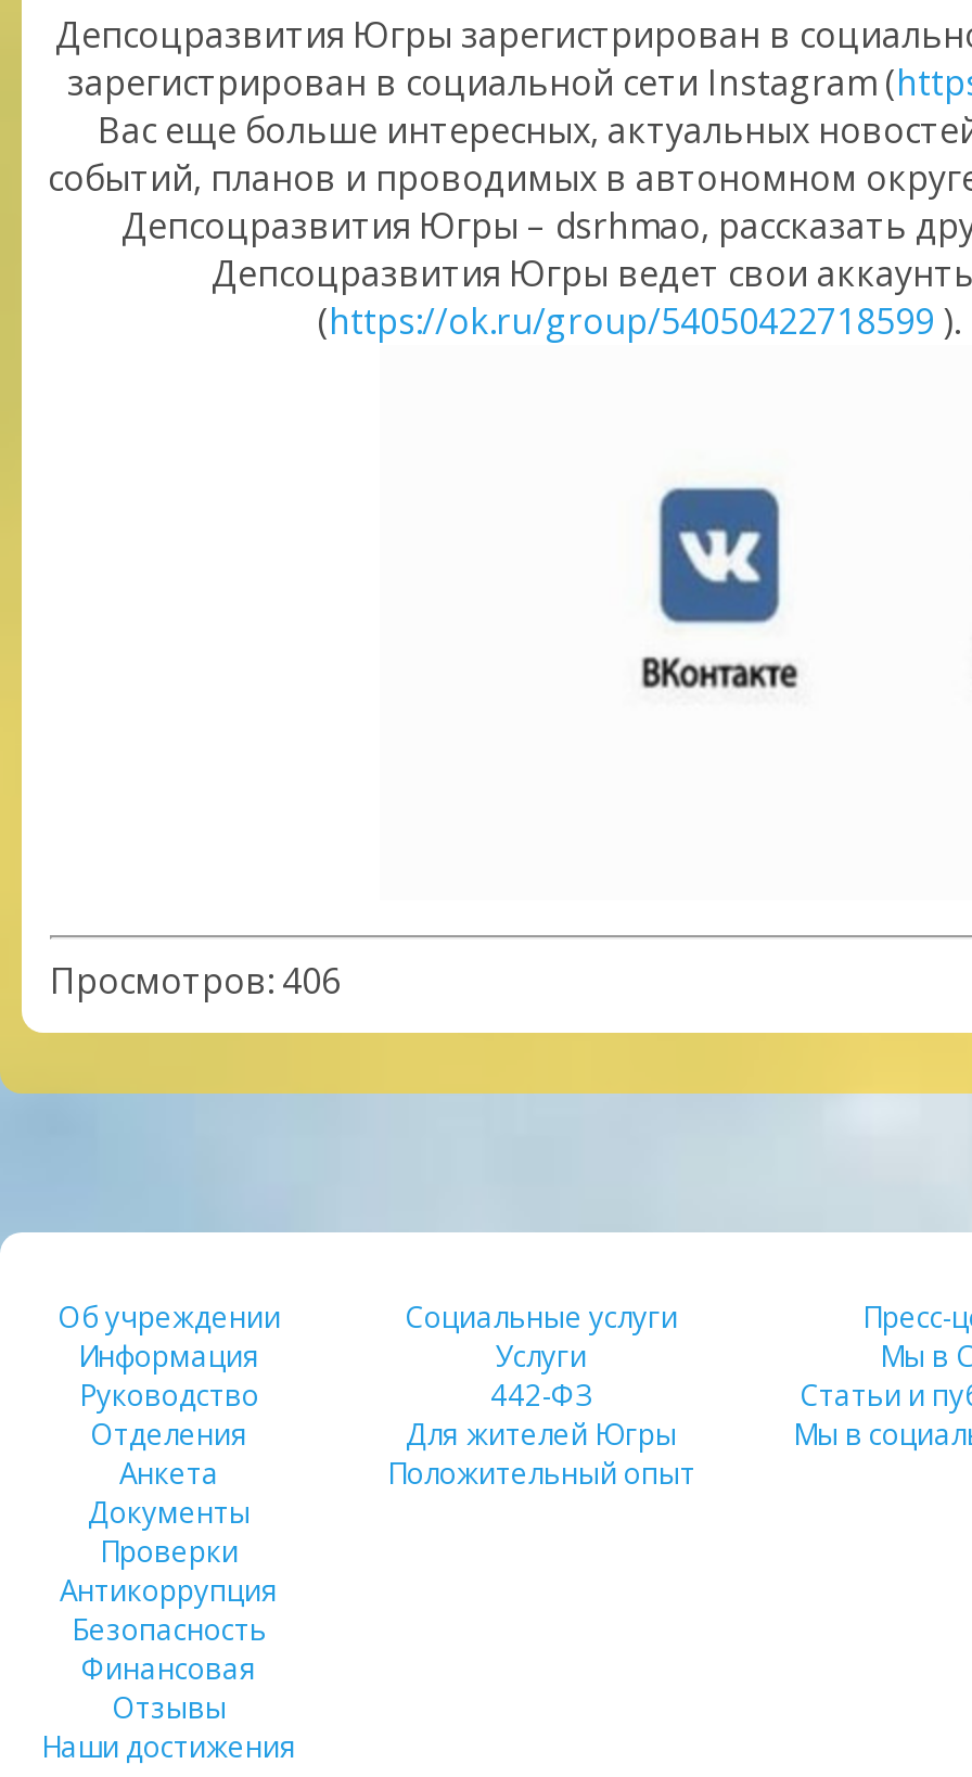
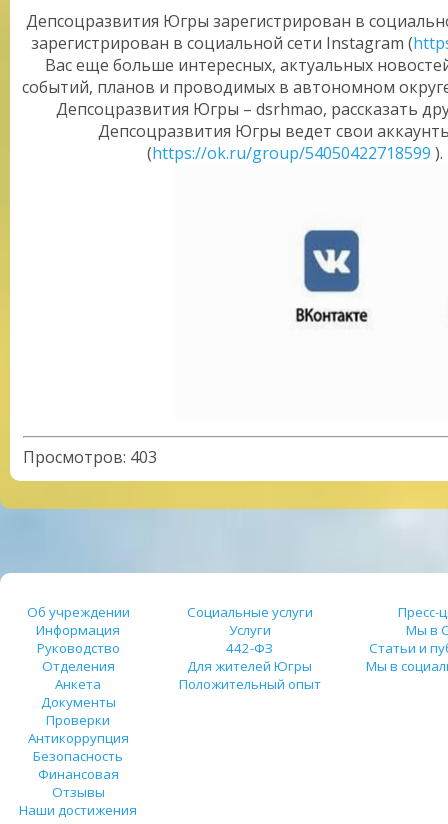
- Просмотров: 406
+ Просмотров: 403
